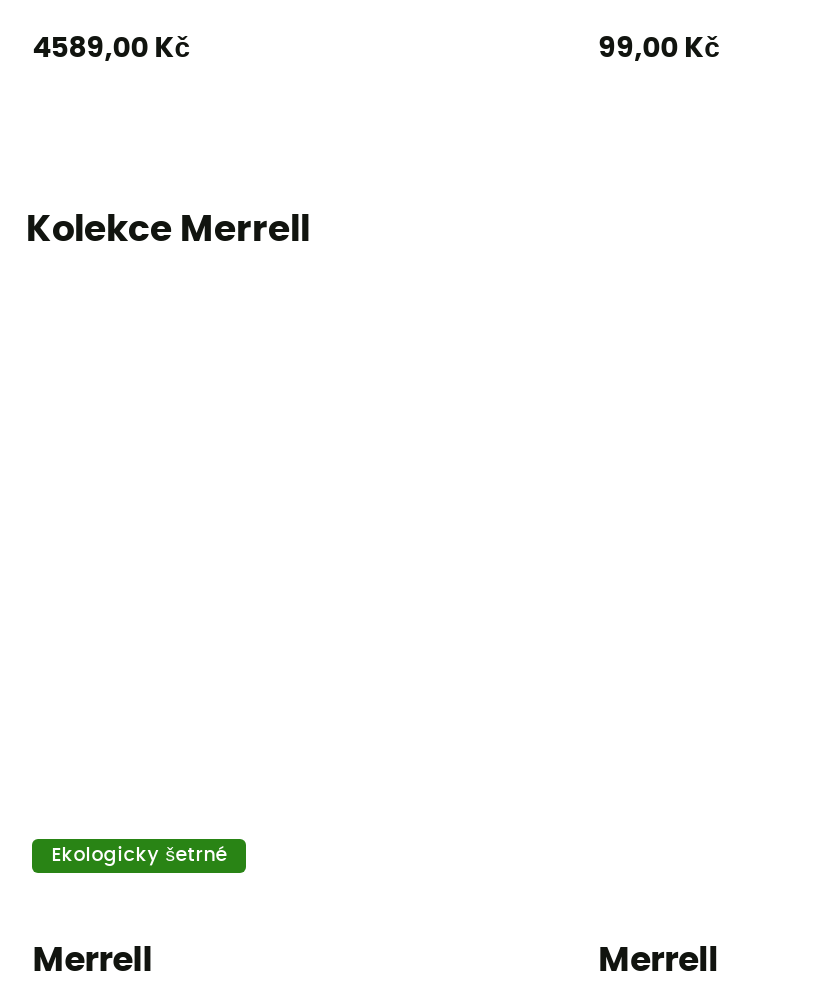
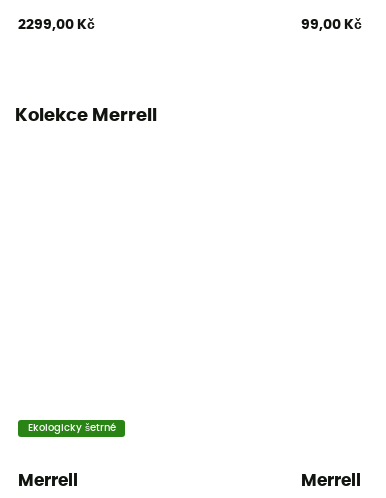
- 4589,00 Kč
+ 2299,00 Kč
